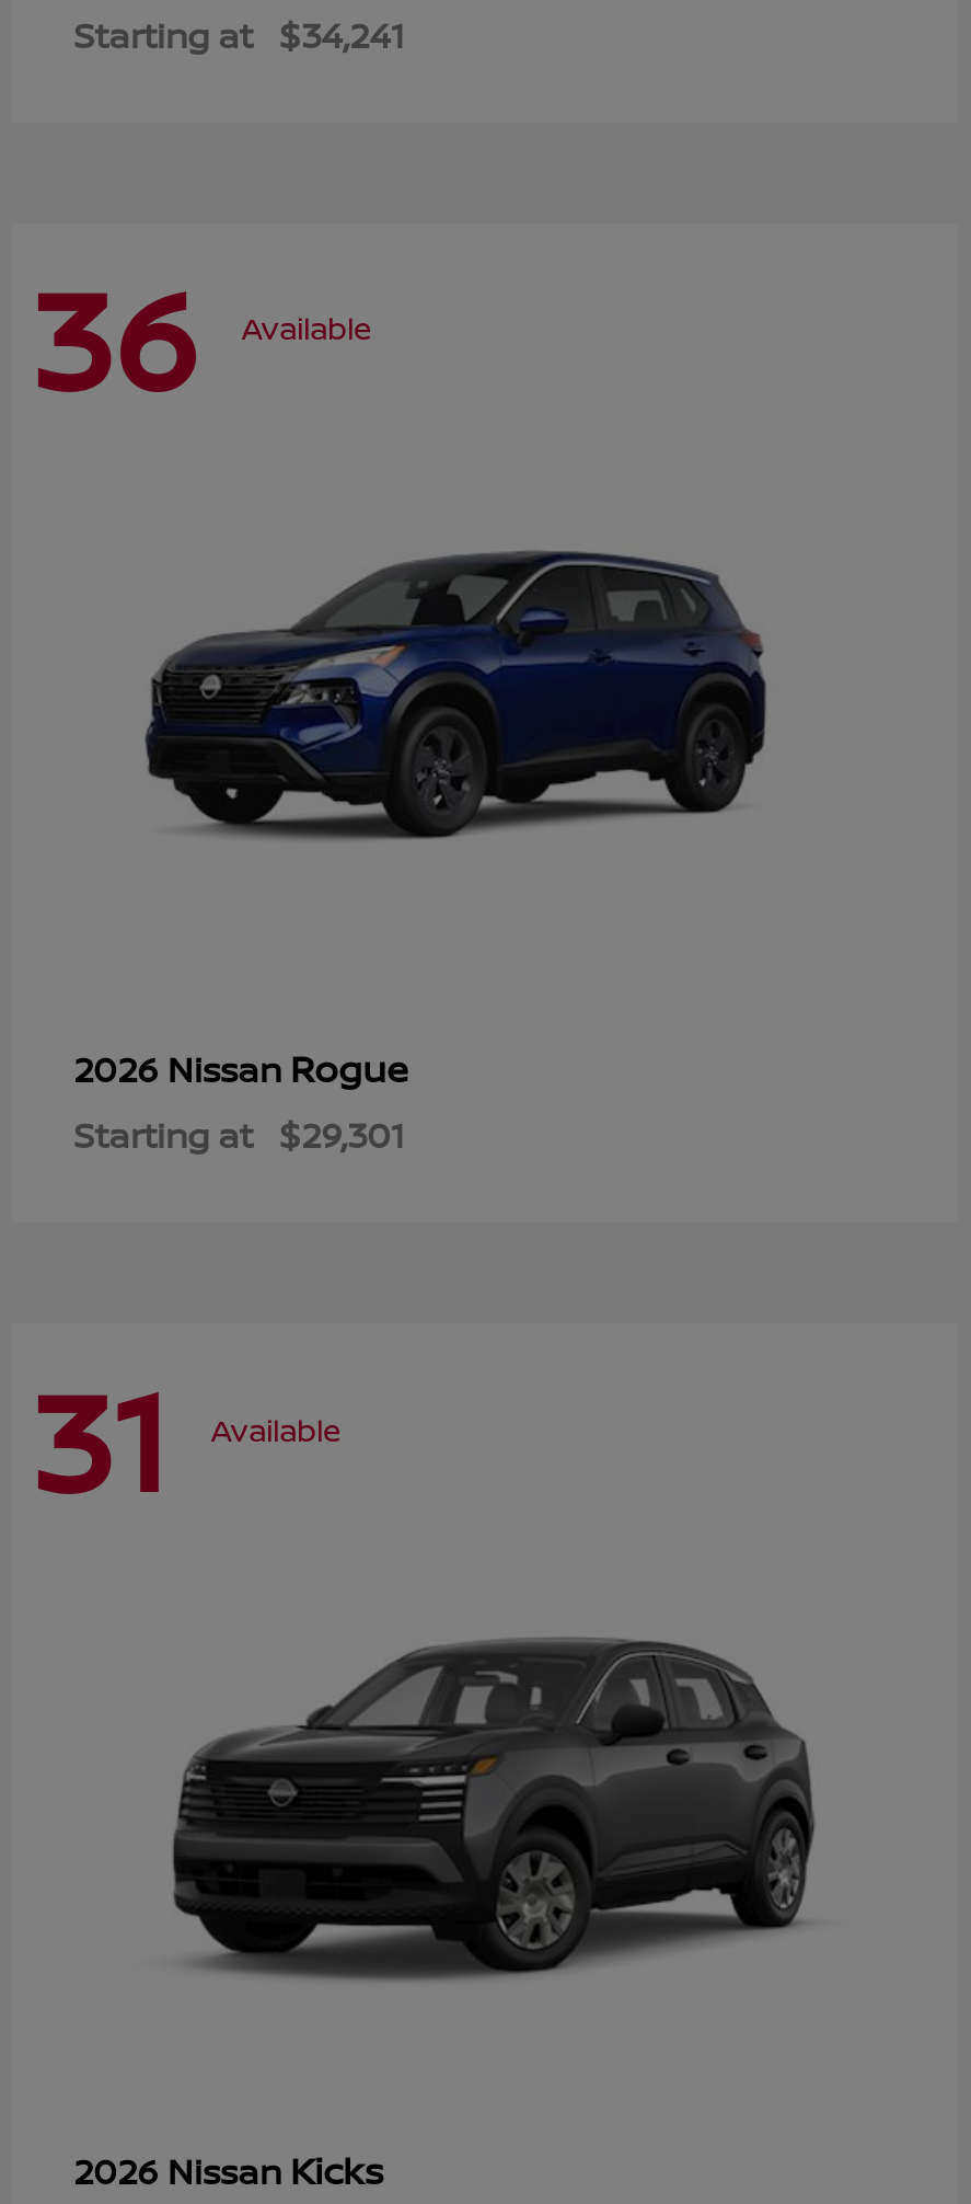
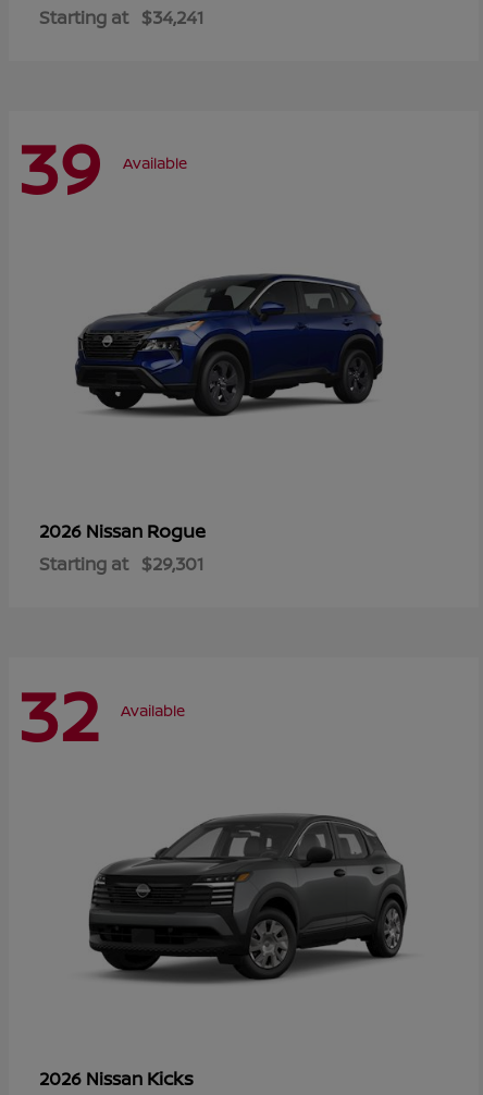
- 36 Available
+ 39 Available

- 31 Available
+ 32 Available
